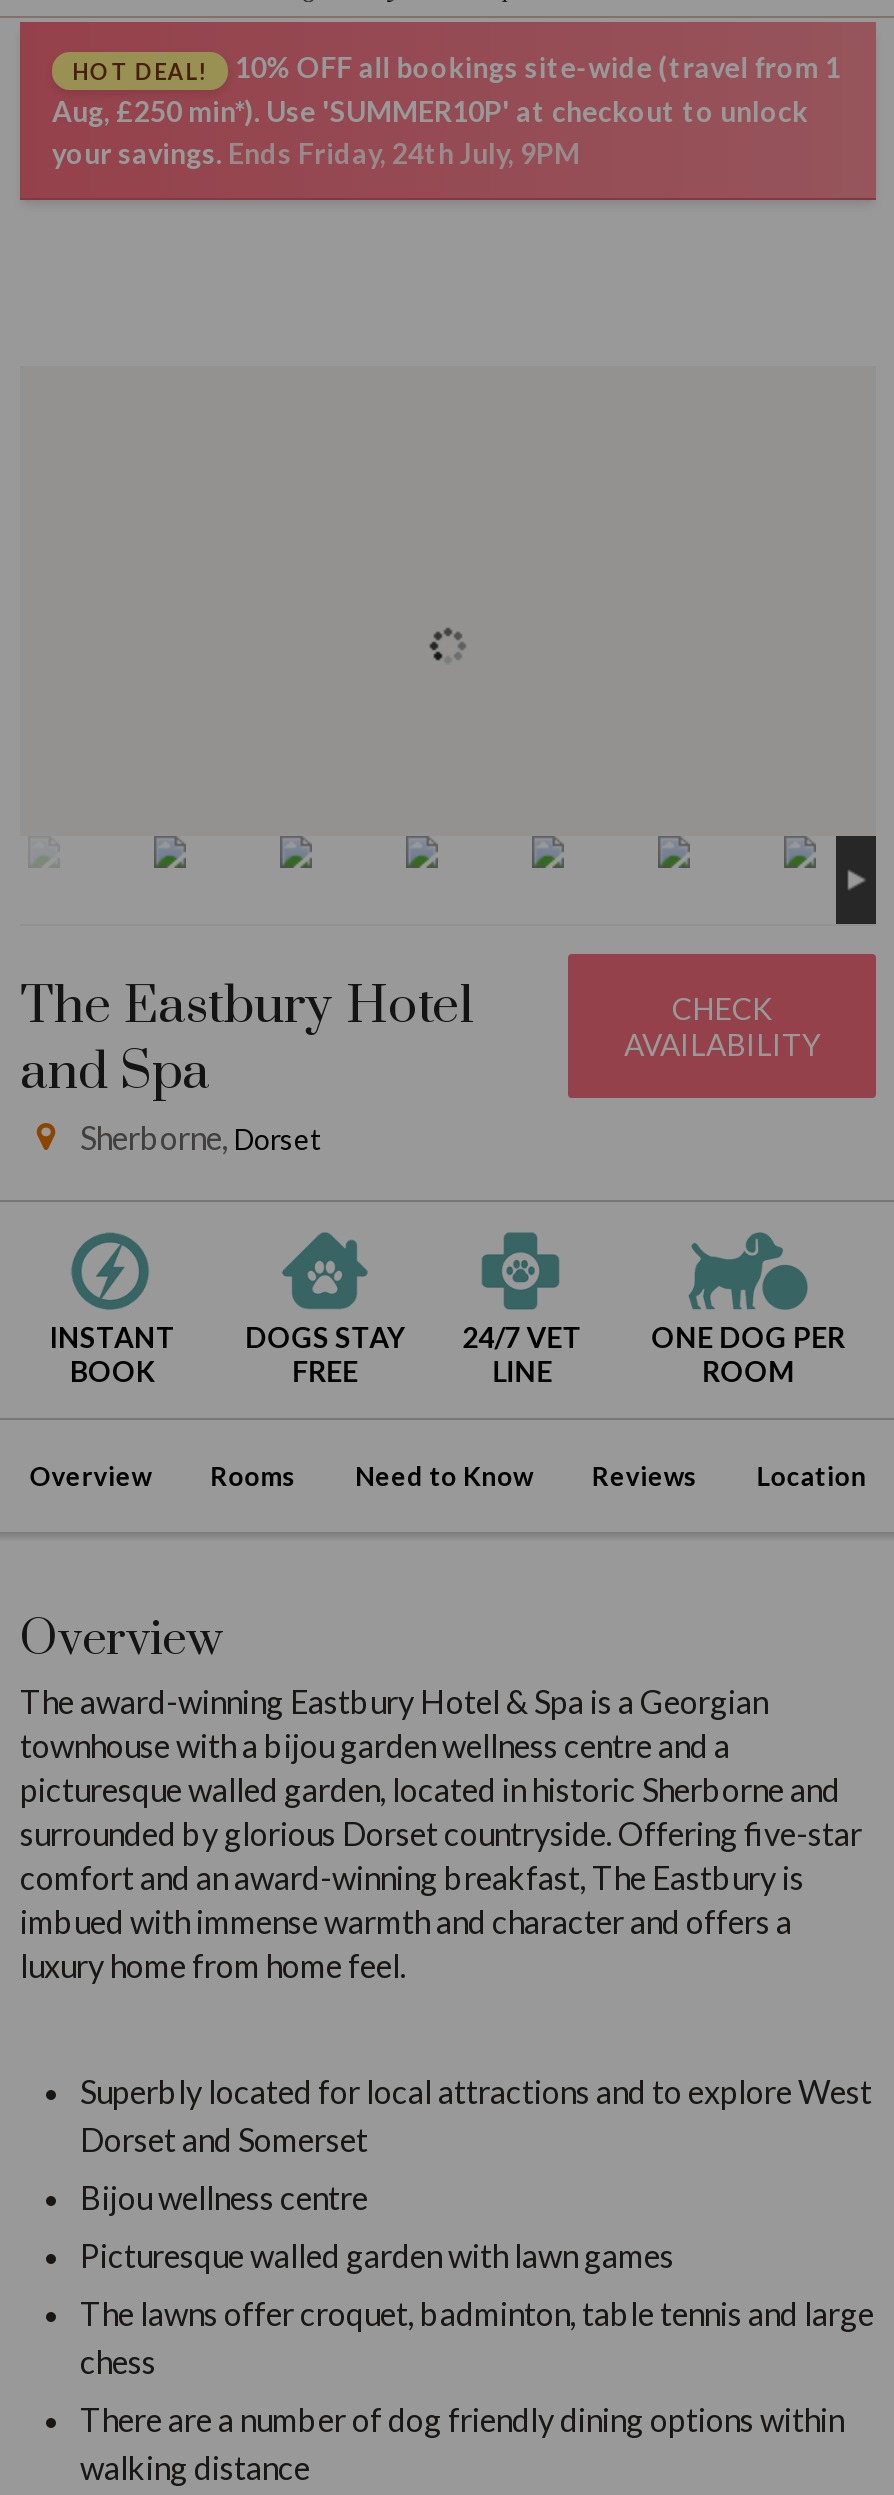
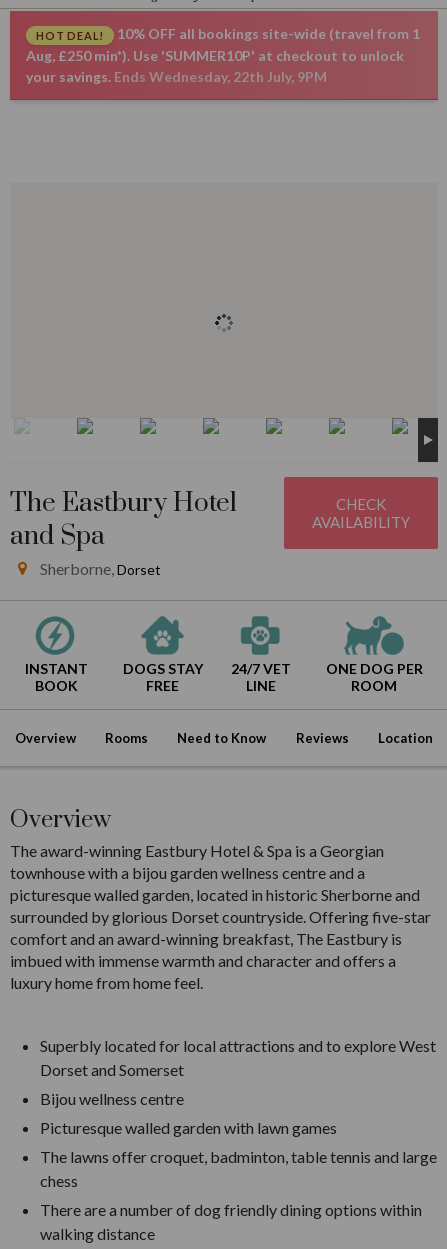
- your savings. Ends Friday, 24th July, 9PM
+ your savings. Ends Wednesday, 22th July, 9PM
